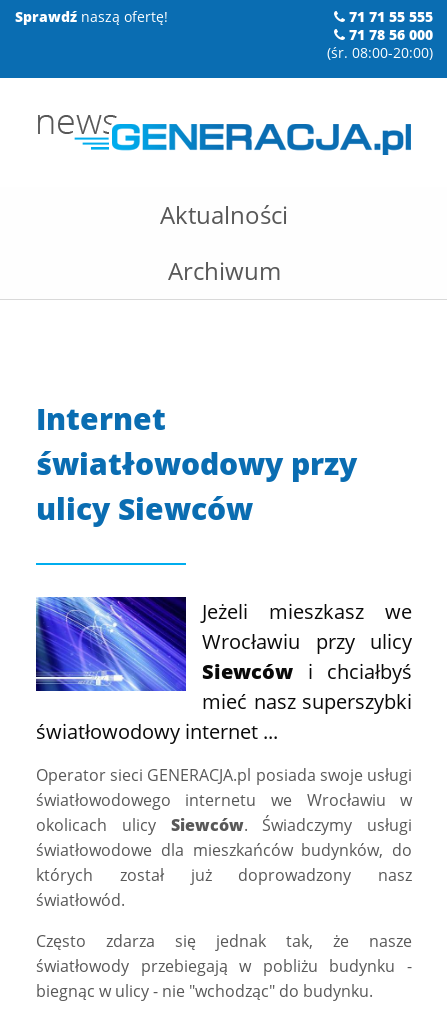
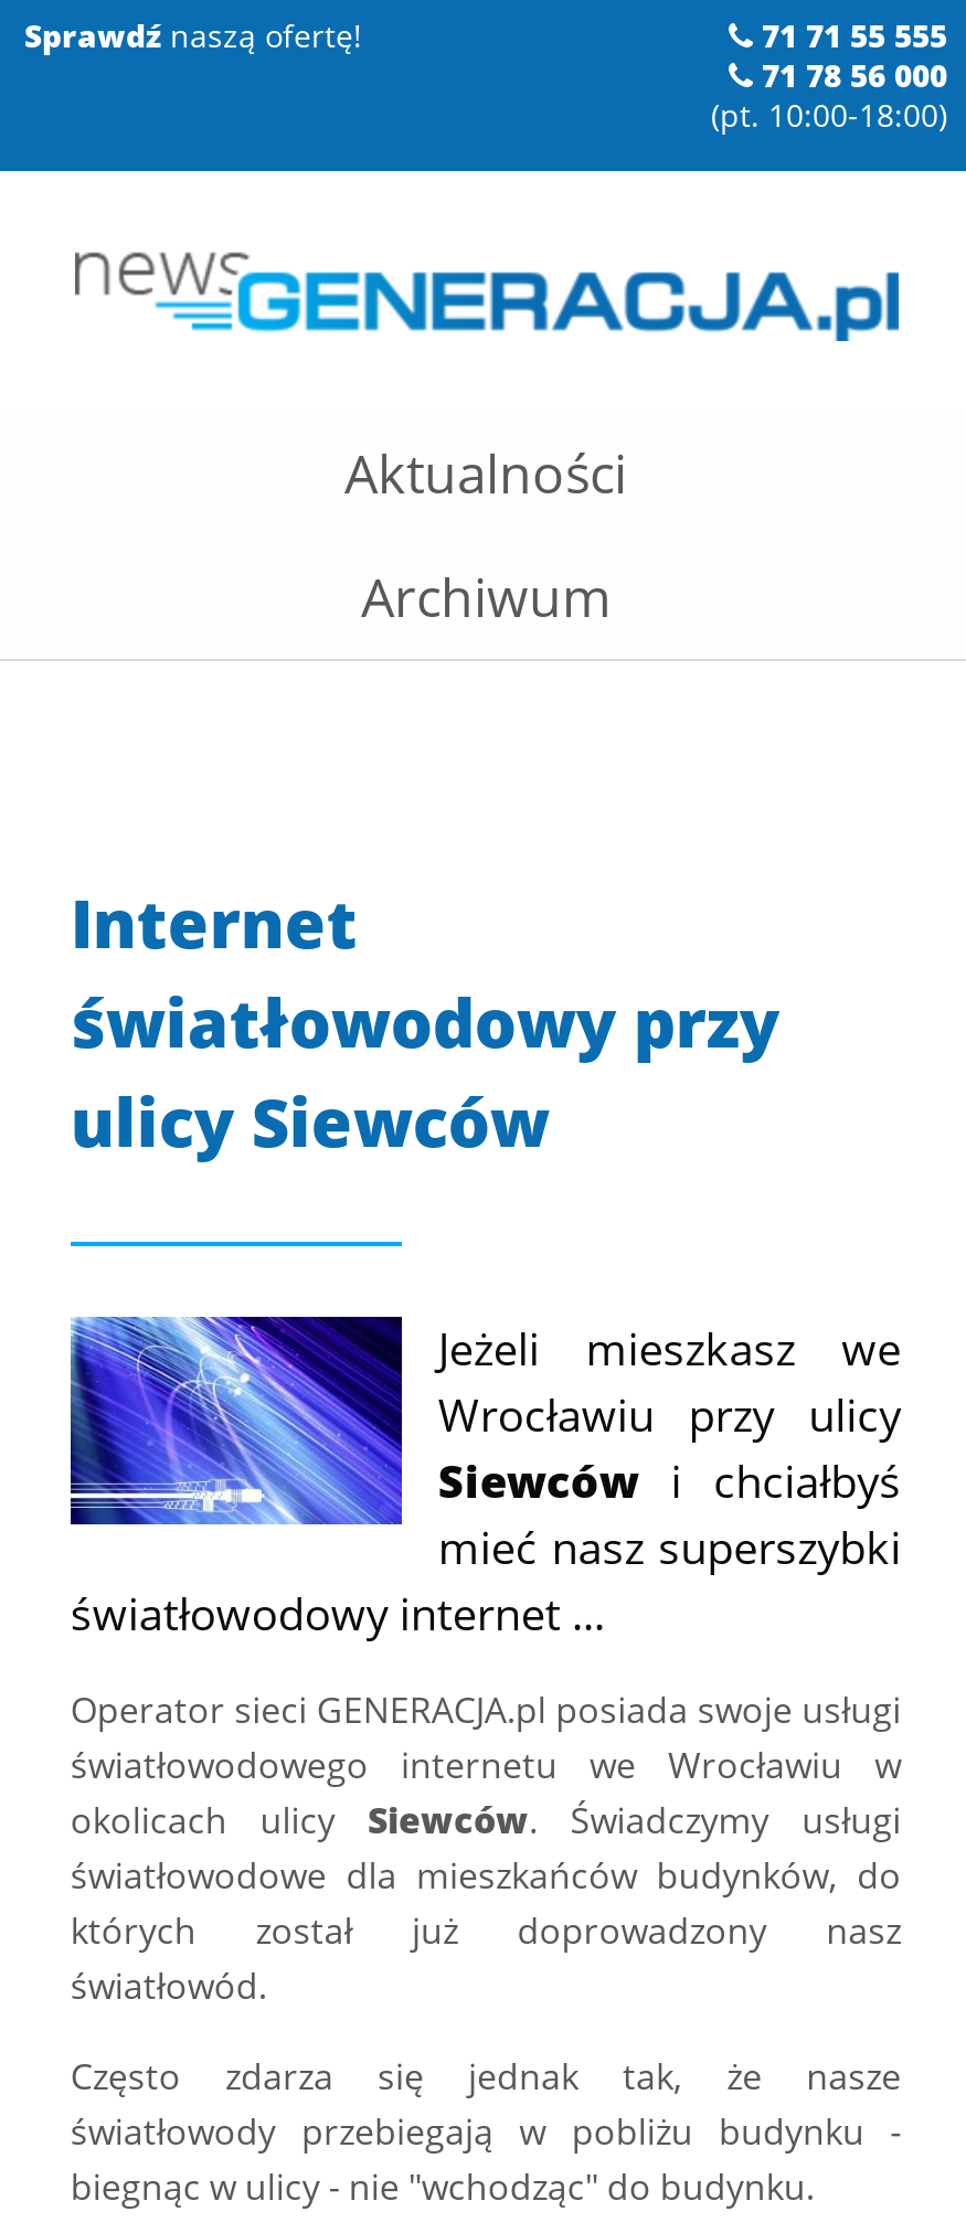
- (śr. 08:00-20:00)
+ (pt. 10:00-18:00)
